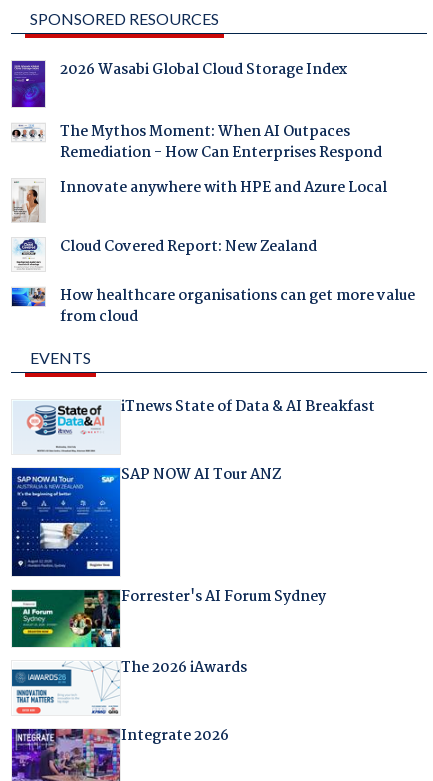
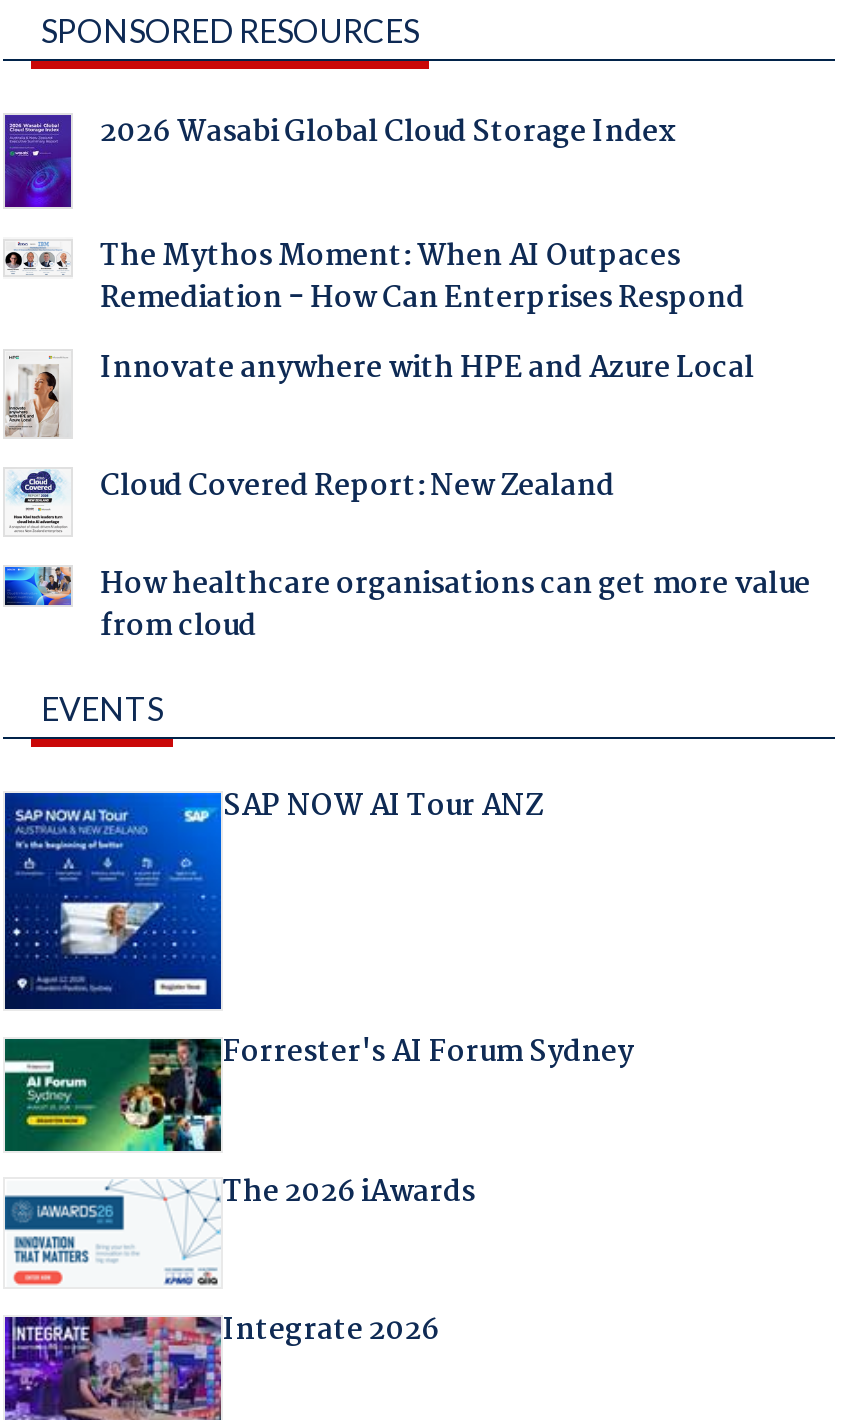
- [image]
- iTnews State of Data & AI Breakfast
